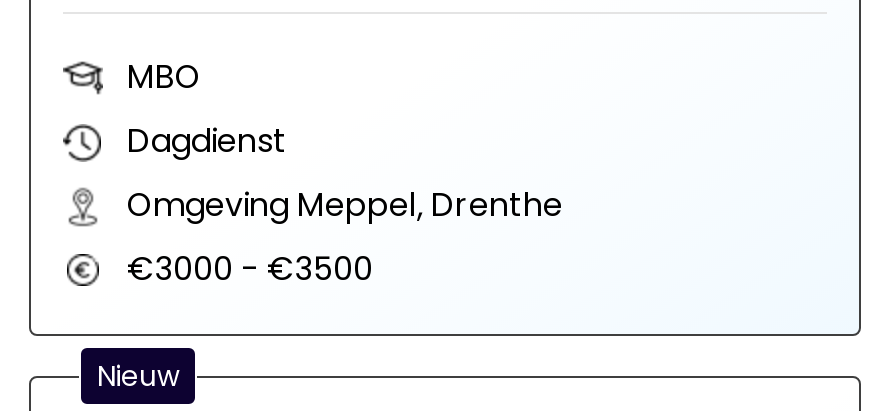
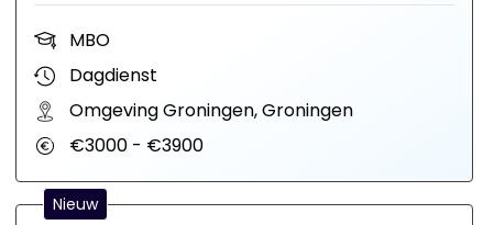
- Omgeving Meppel, Drenthe
+ Omgeving Groningen, Groningen

- €3000 - €3500
+ €3000 - €3900
